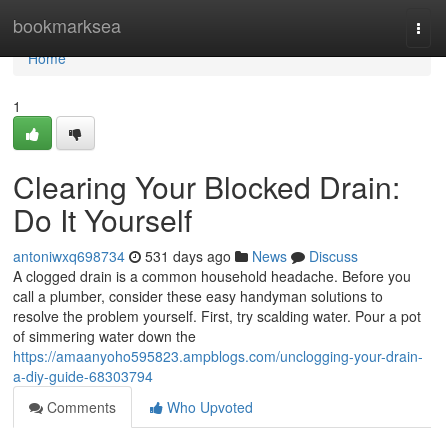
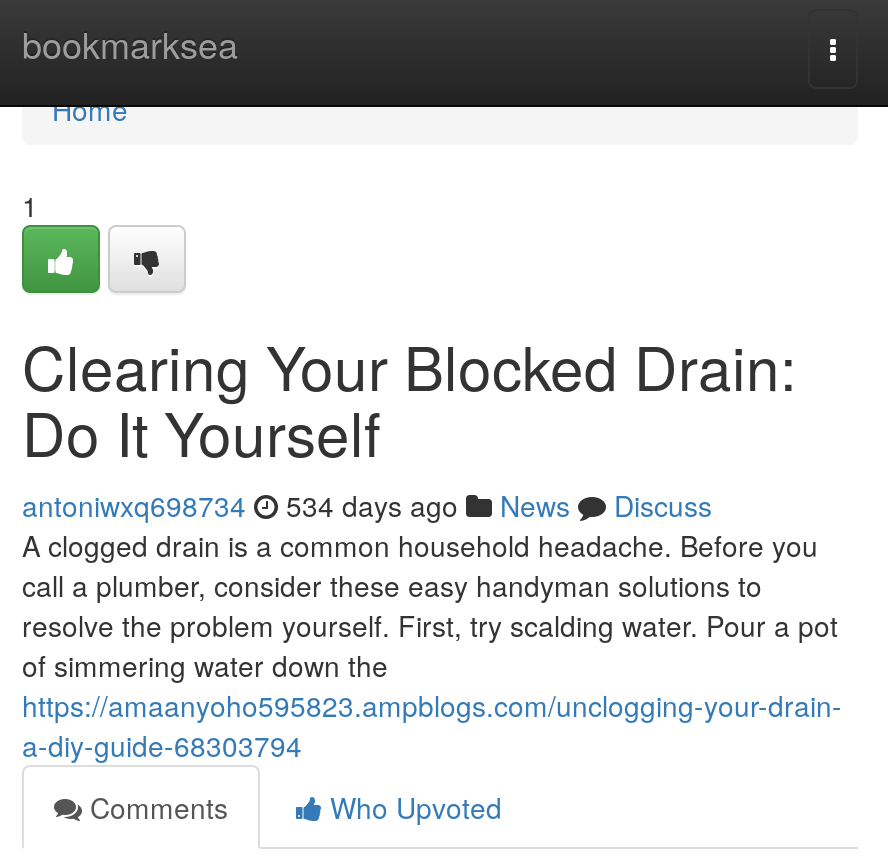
- antoniwxq698734 531 days ago News Discuss
+ antoniwxq698734 534 days ago News Discuss
